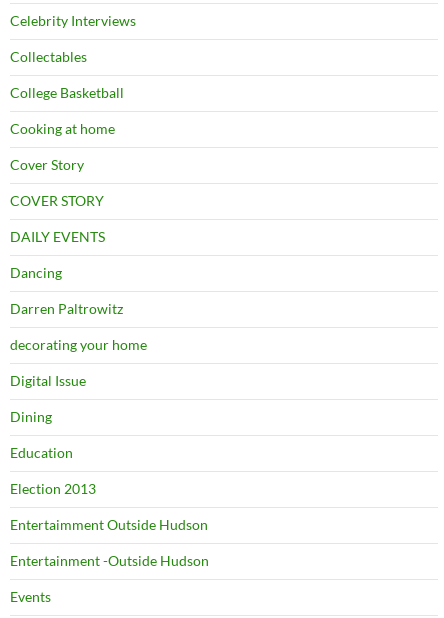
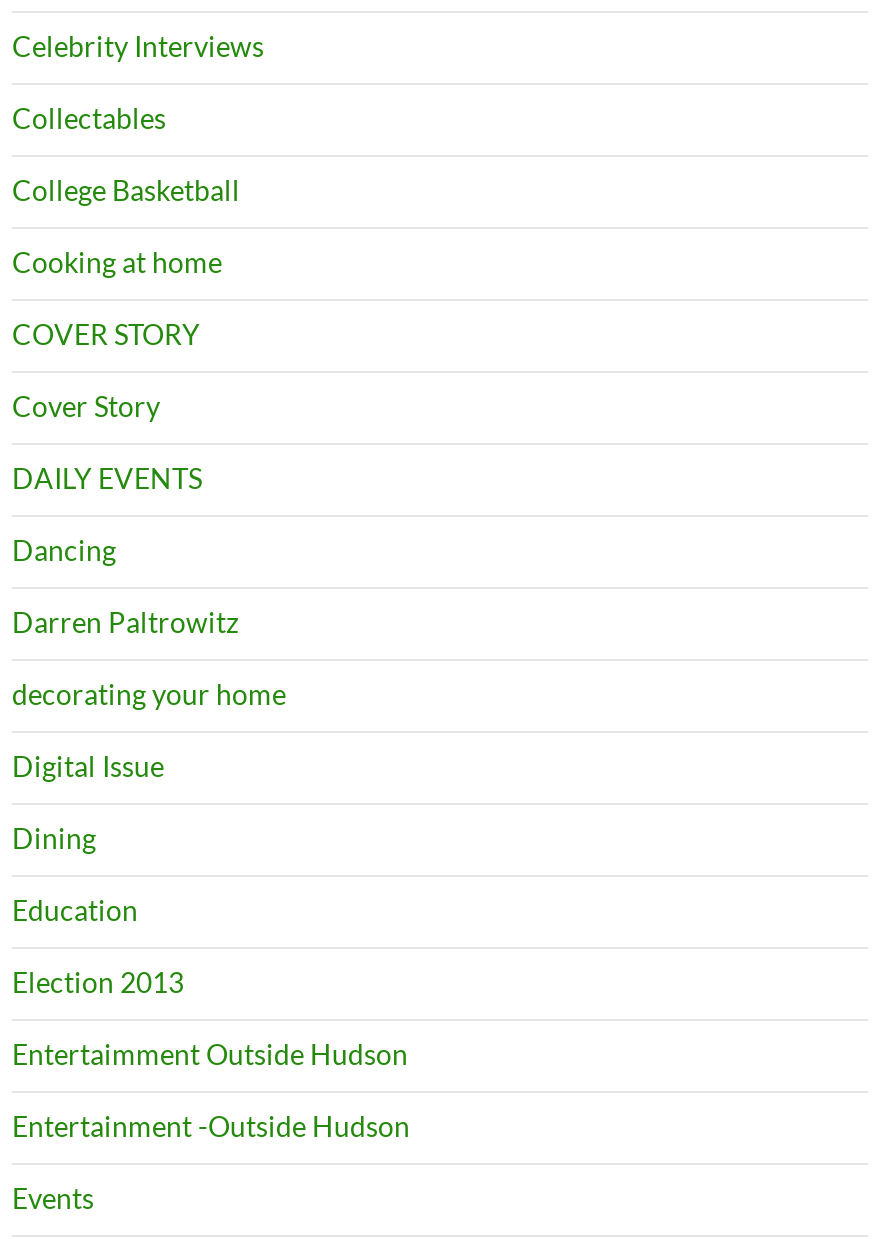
moved down: Cover Story

moved up: COVER STORY
